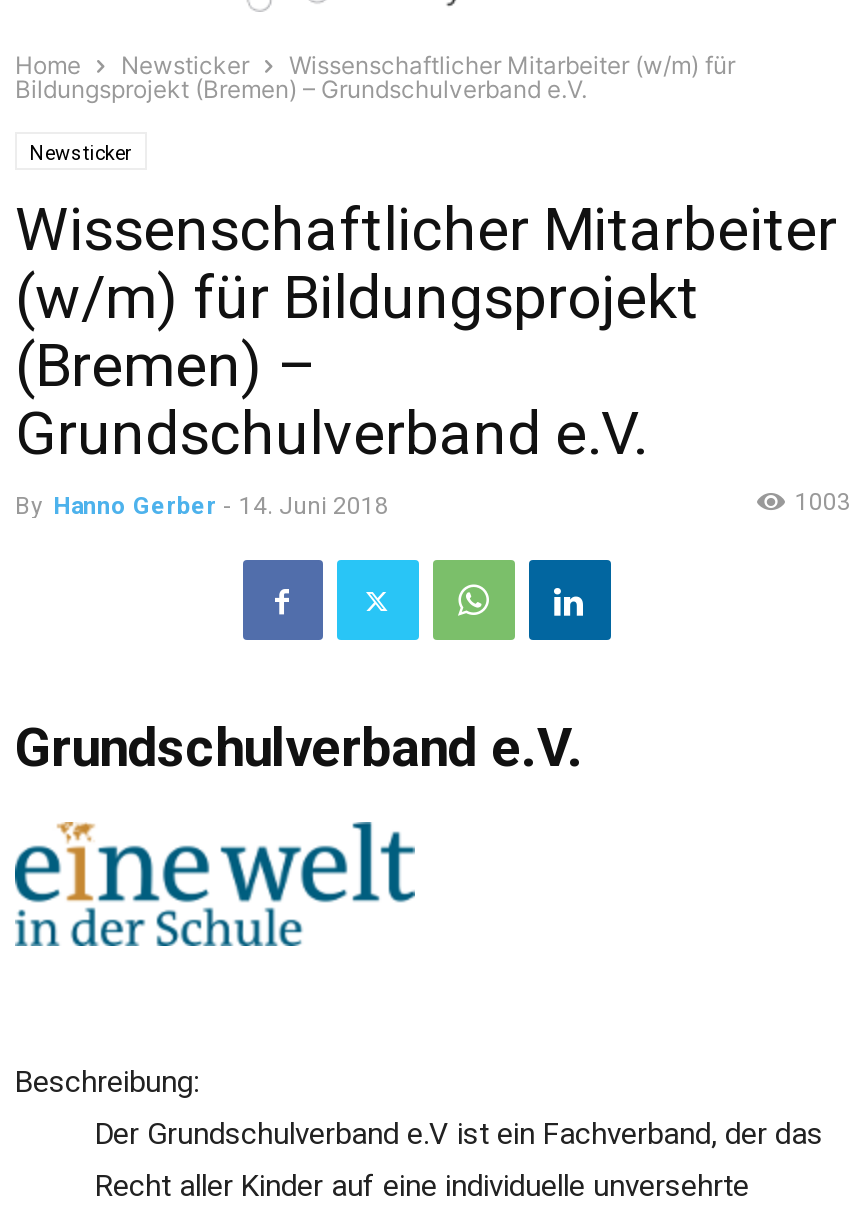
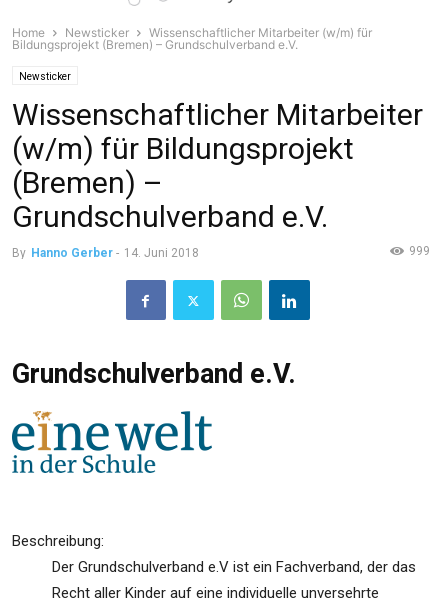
- 1003
+ 999
